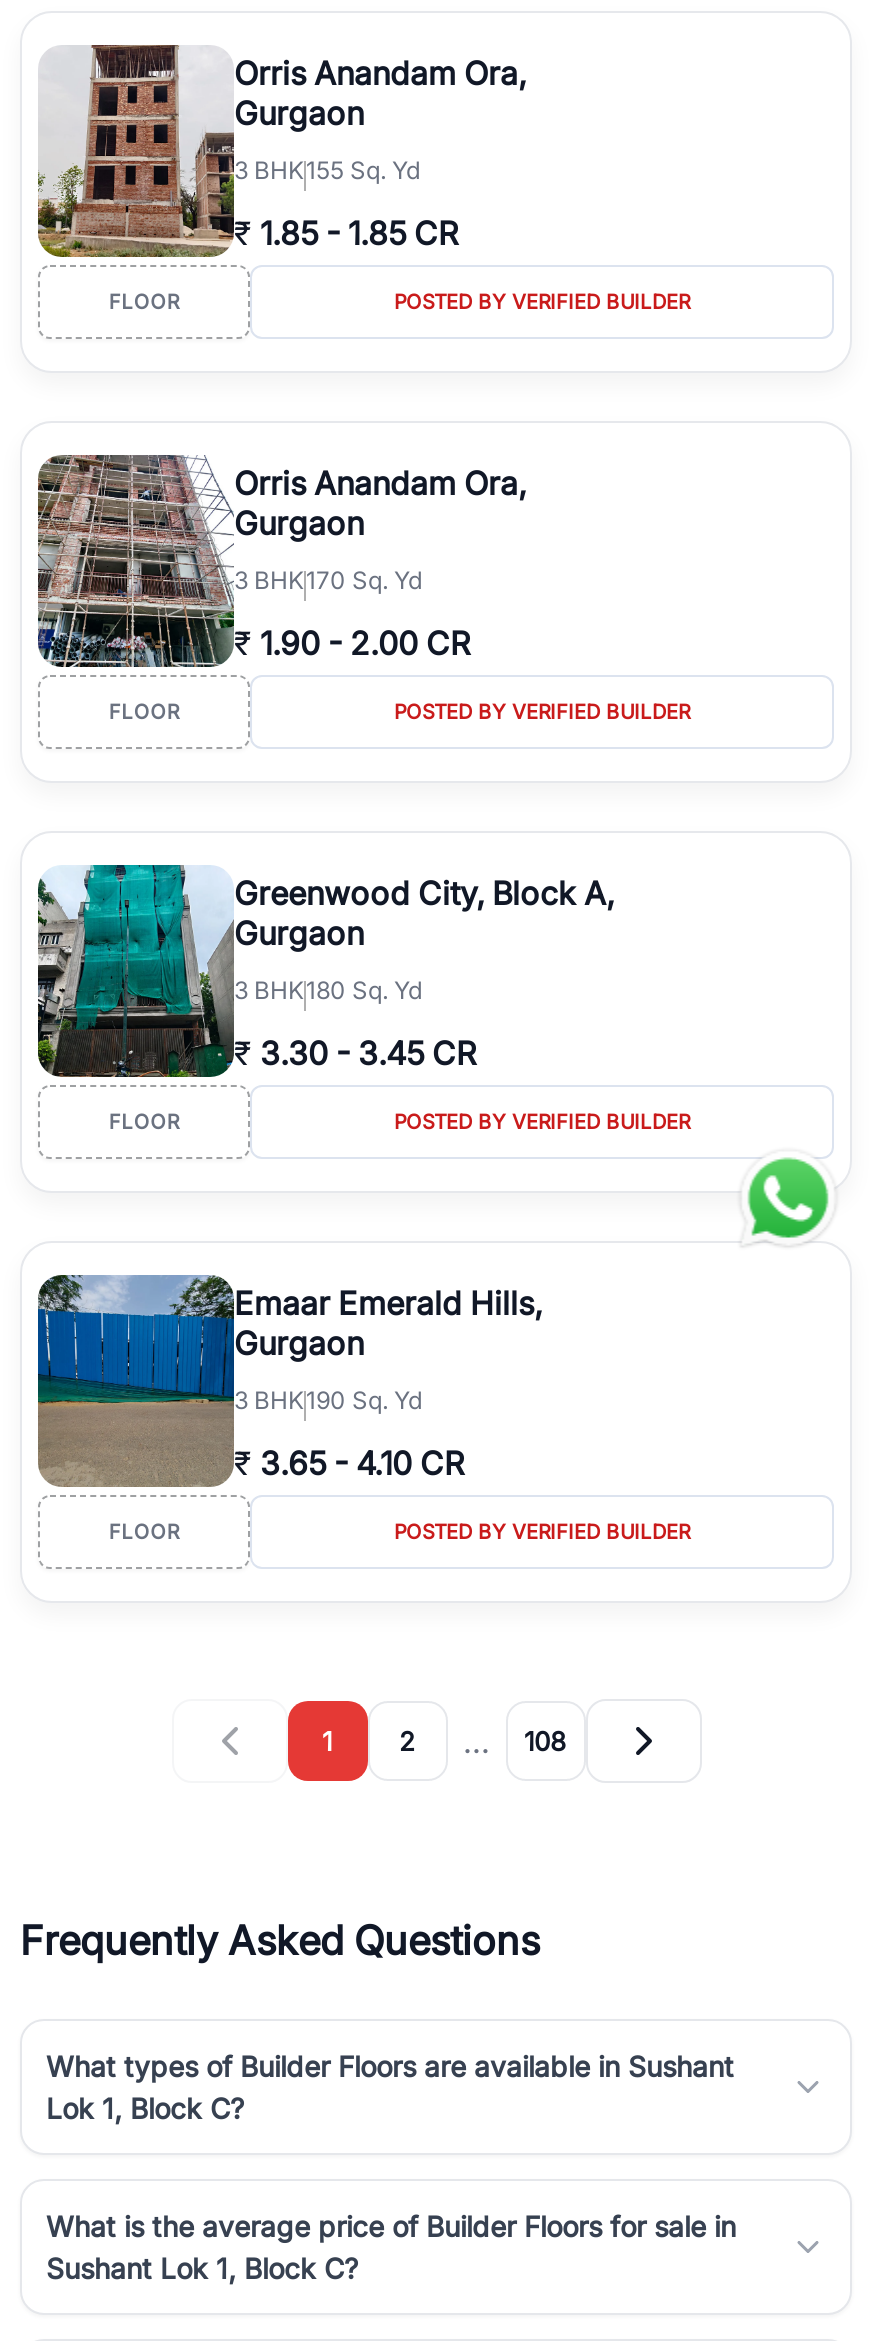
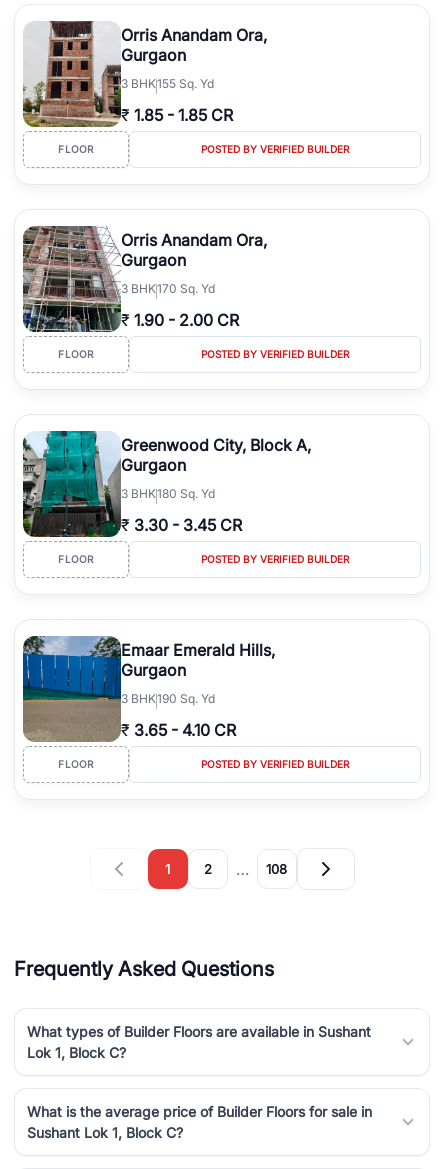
- [image]
